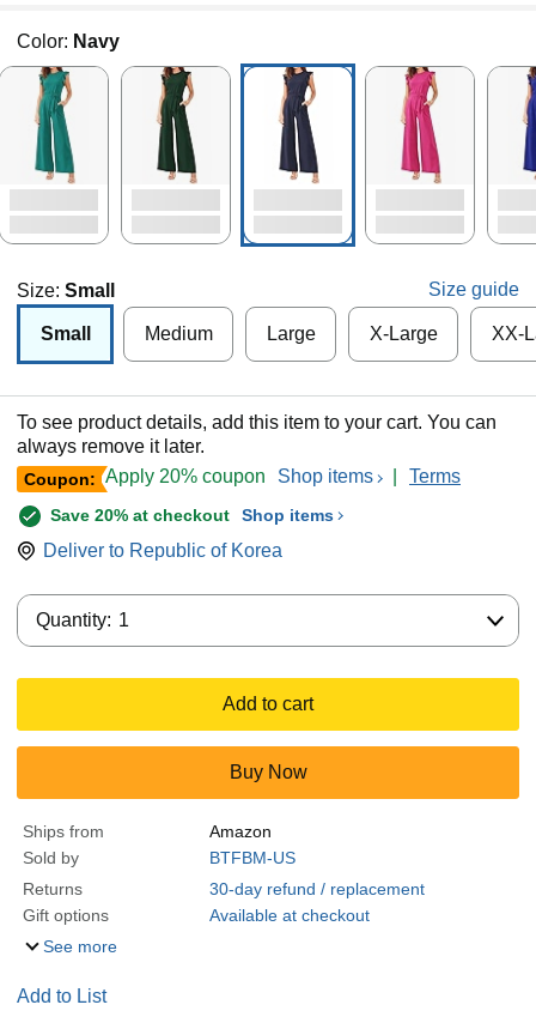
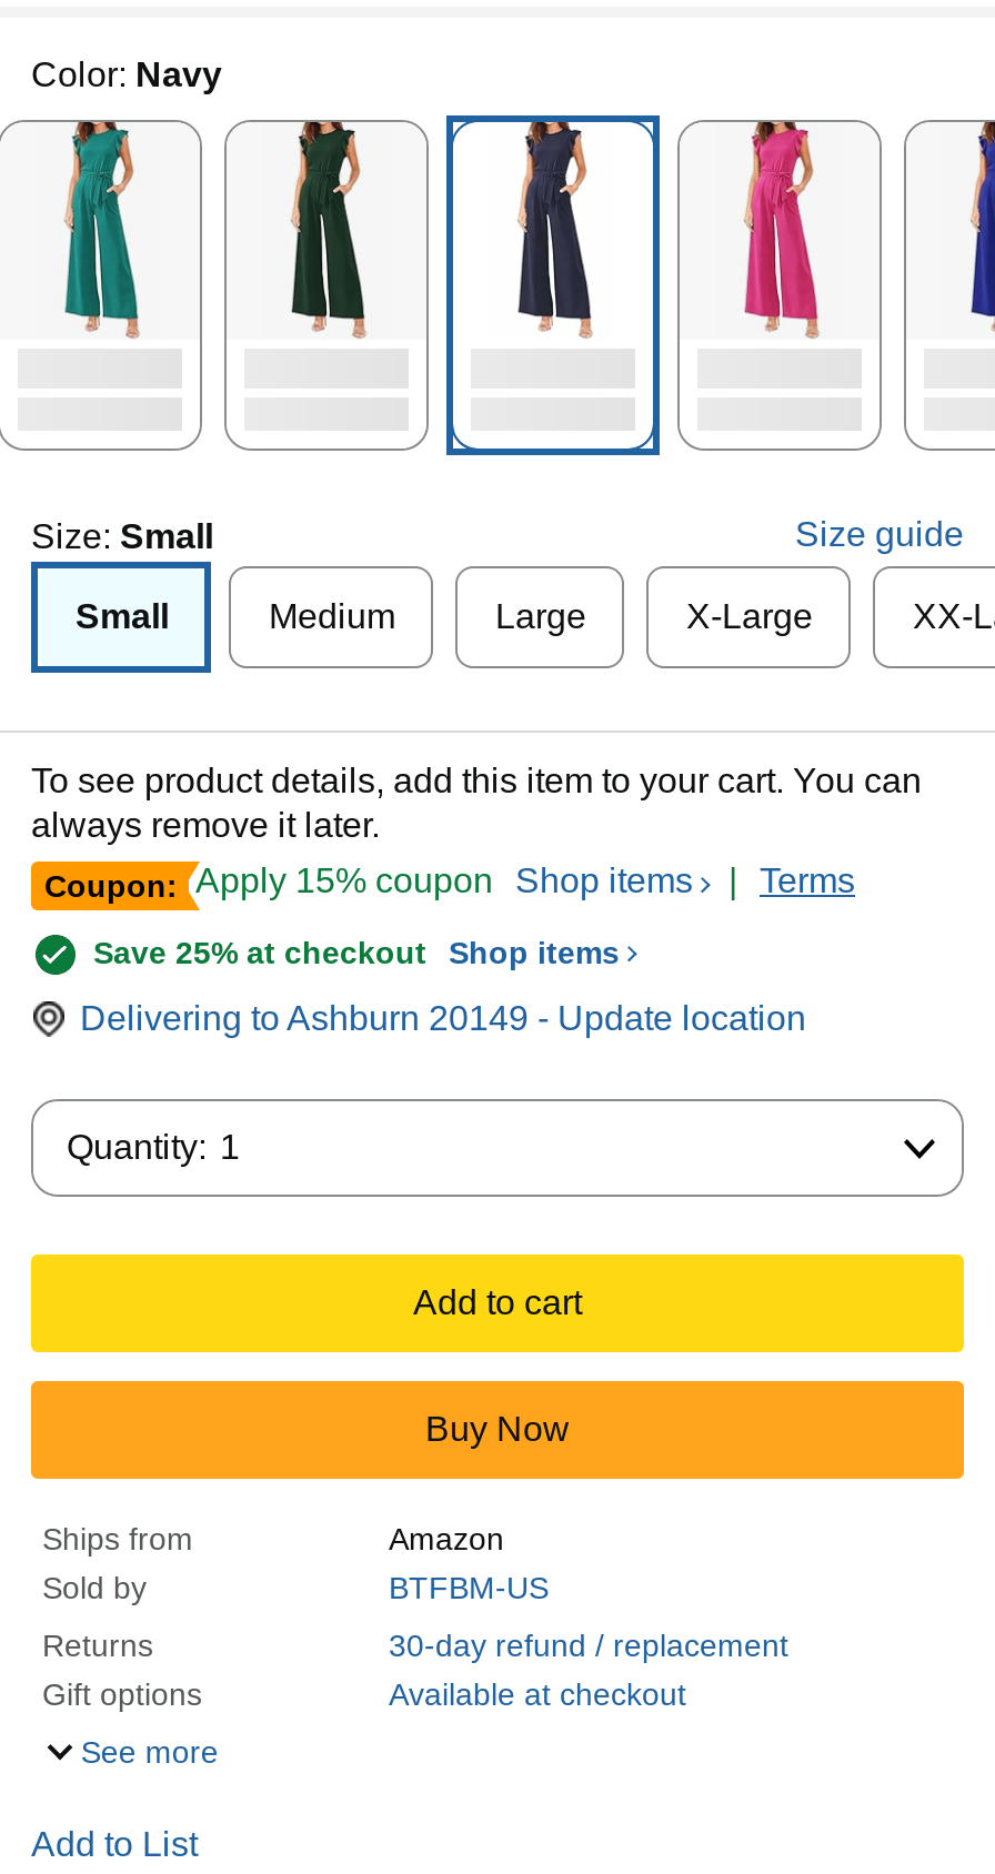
- Coupon: Apply 20% coupon Shop items
+ Coupon: Apply 15% coupon Shop items

- Save 20% at checkout Shop items
+ Save 25% at checkout Shop items

- Deliver to Republic of Korea
+ Delivering to Ashburn 20149 - Update location
